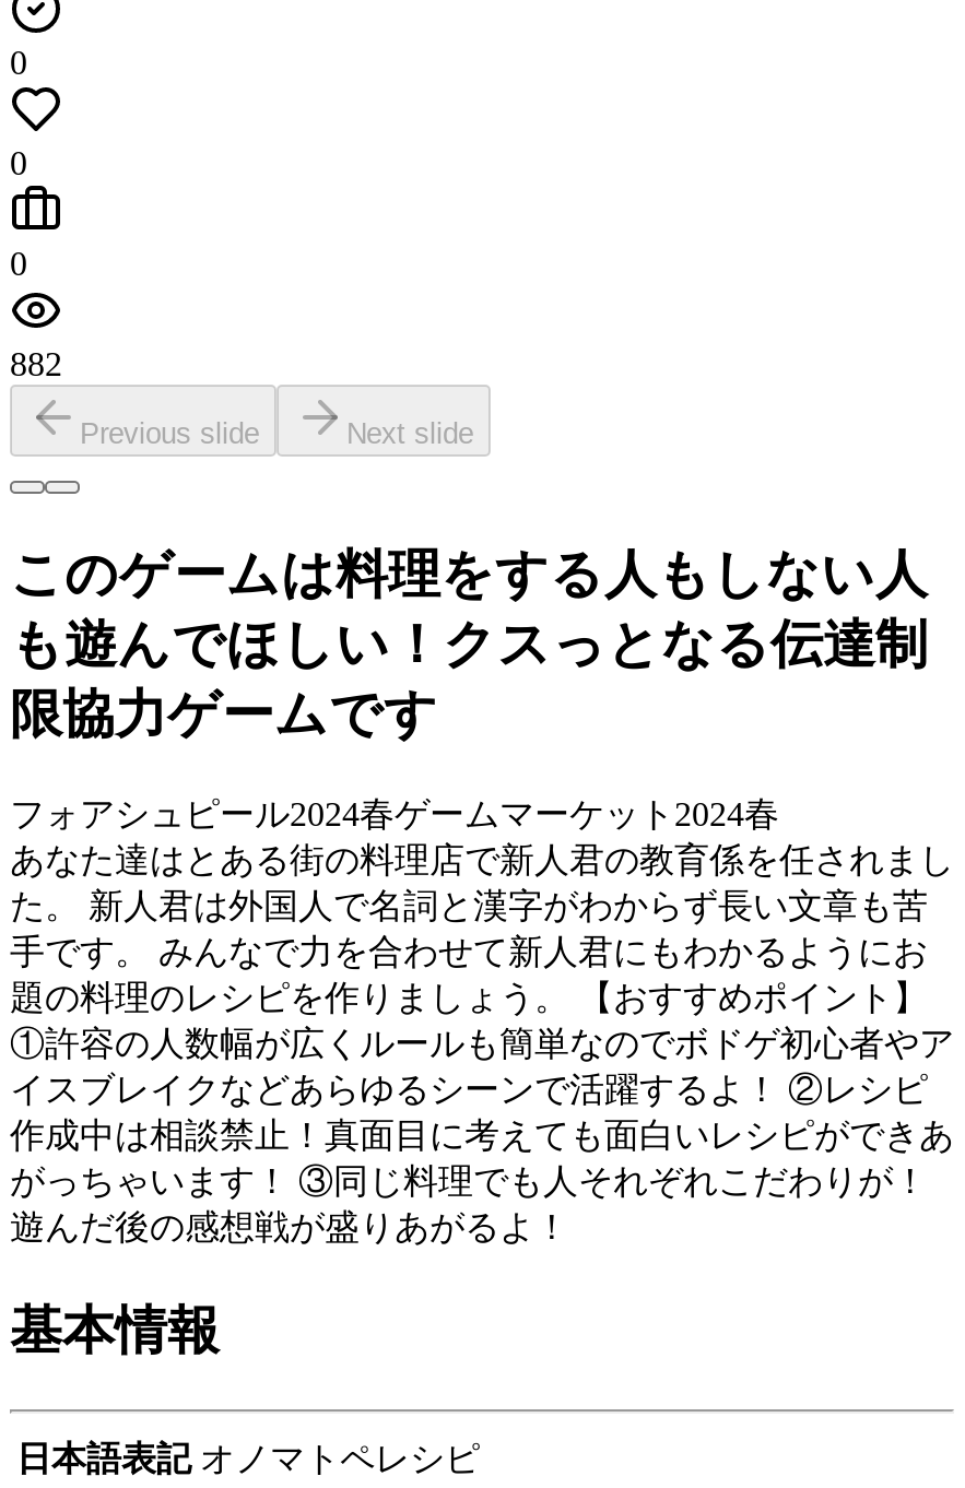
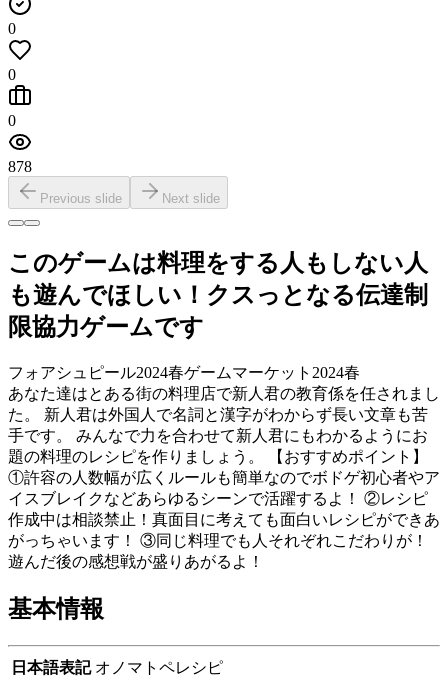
- 882
+ 878
